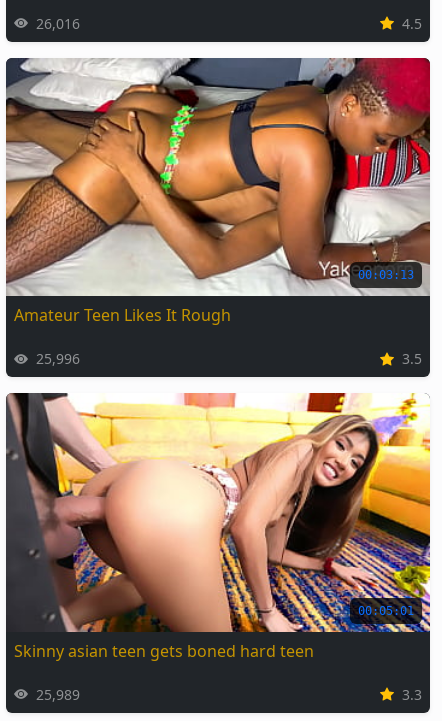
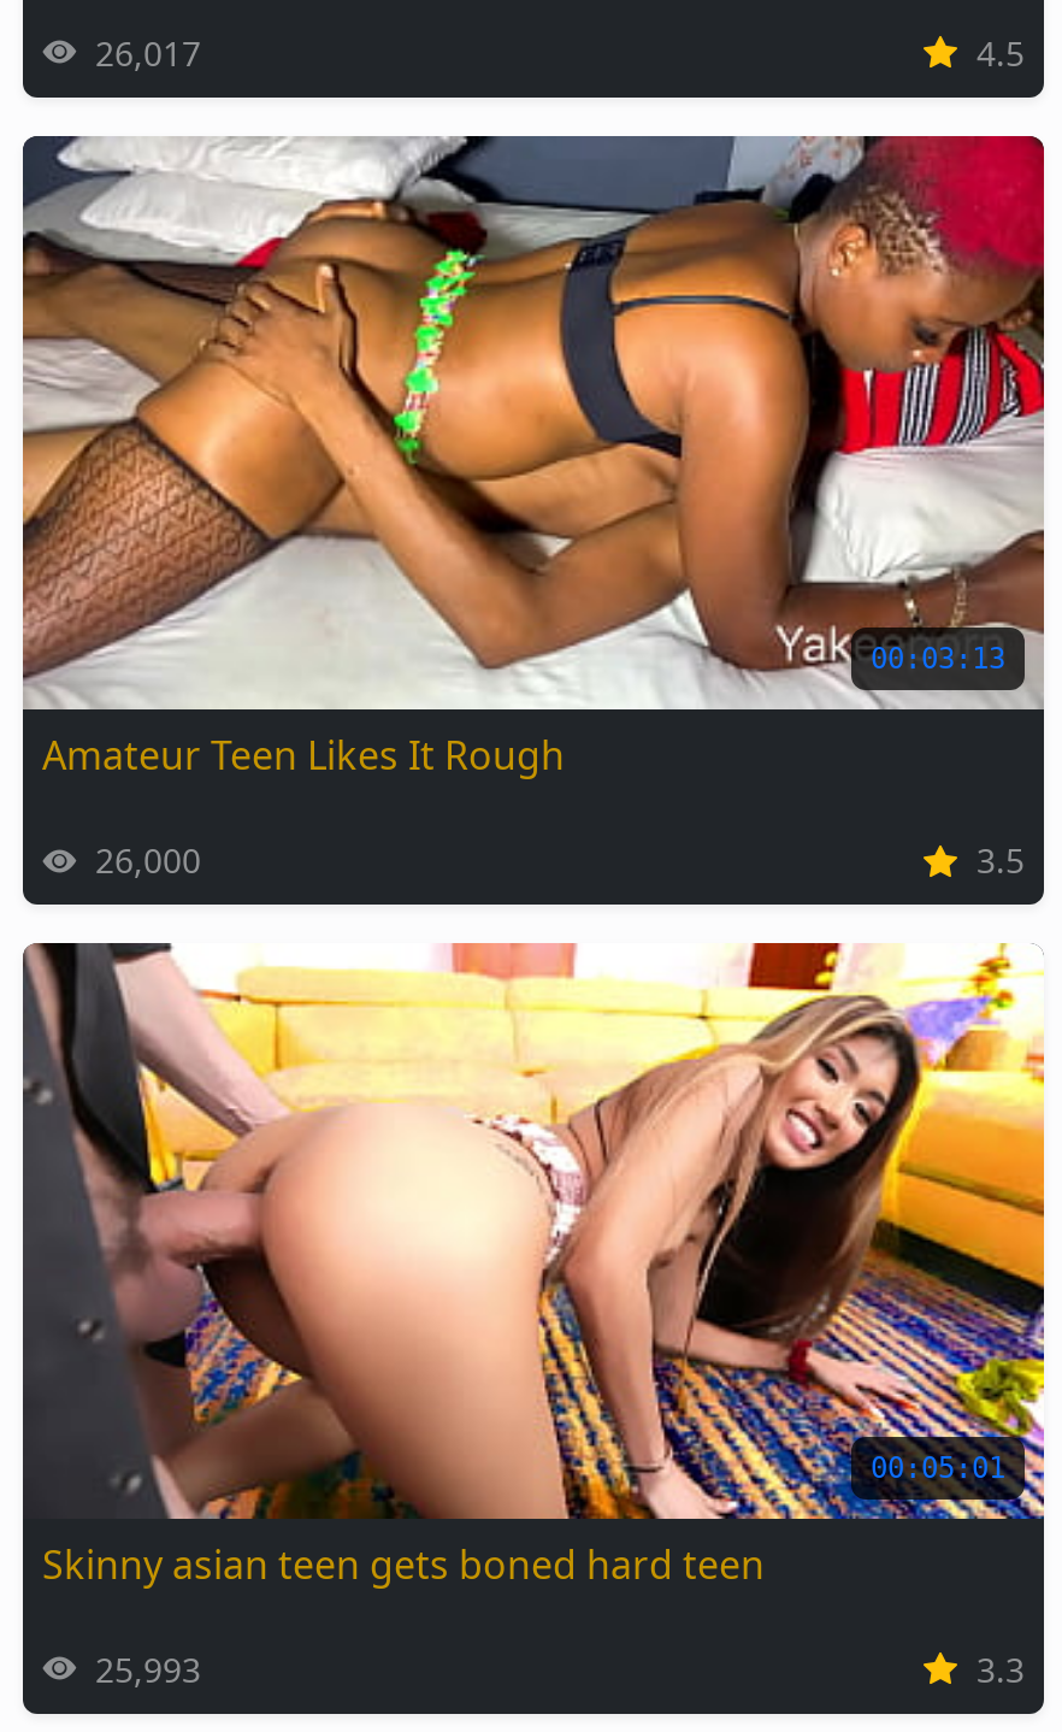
- 26,016
+ 26,017

- 25,996
+ 26,000

- 25,989
+ 25,993
